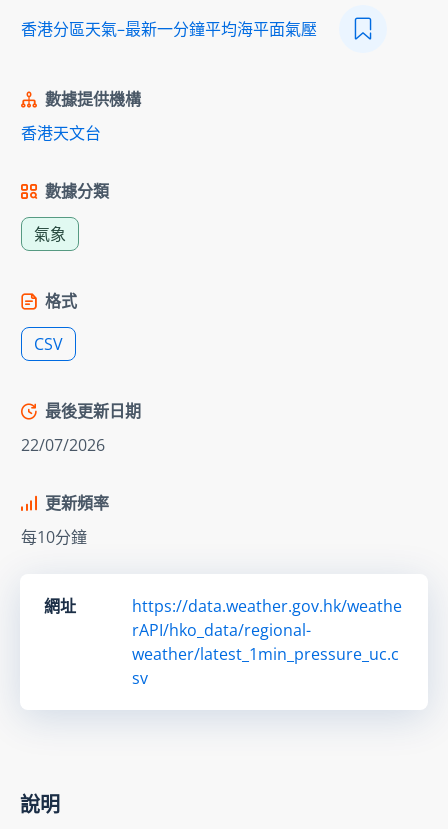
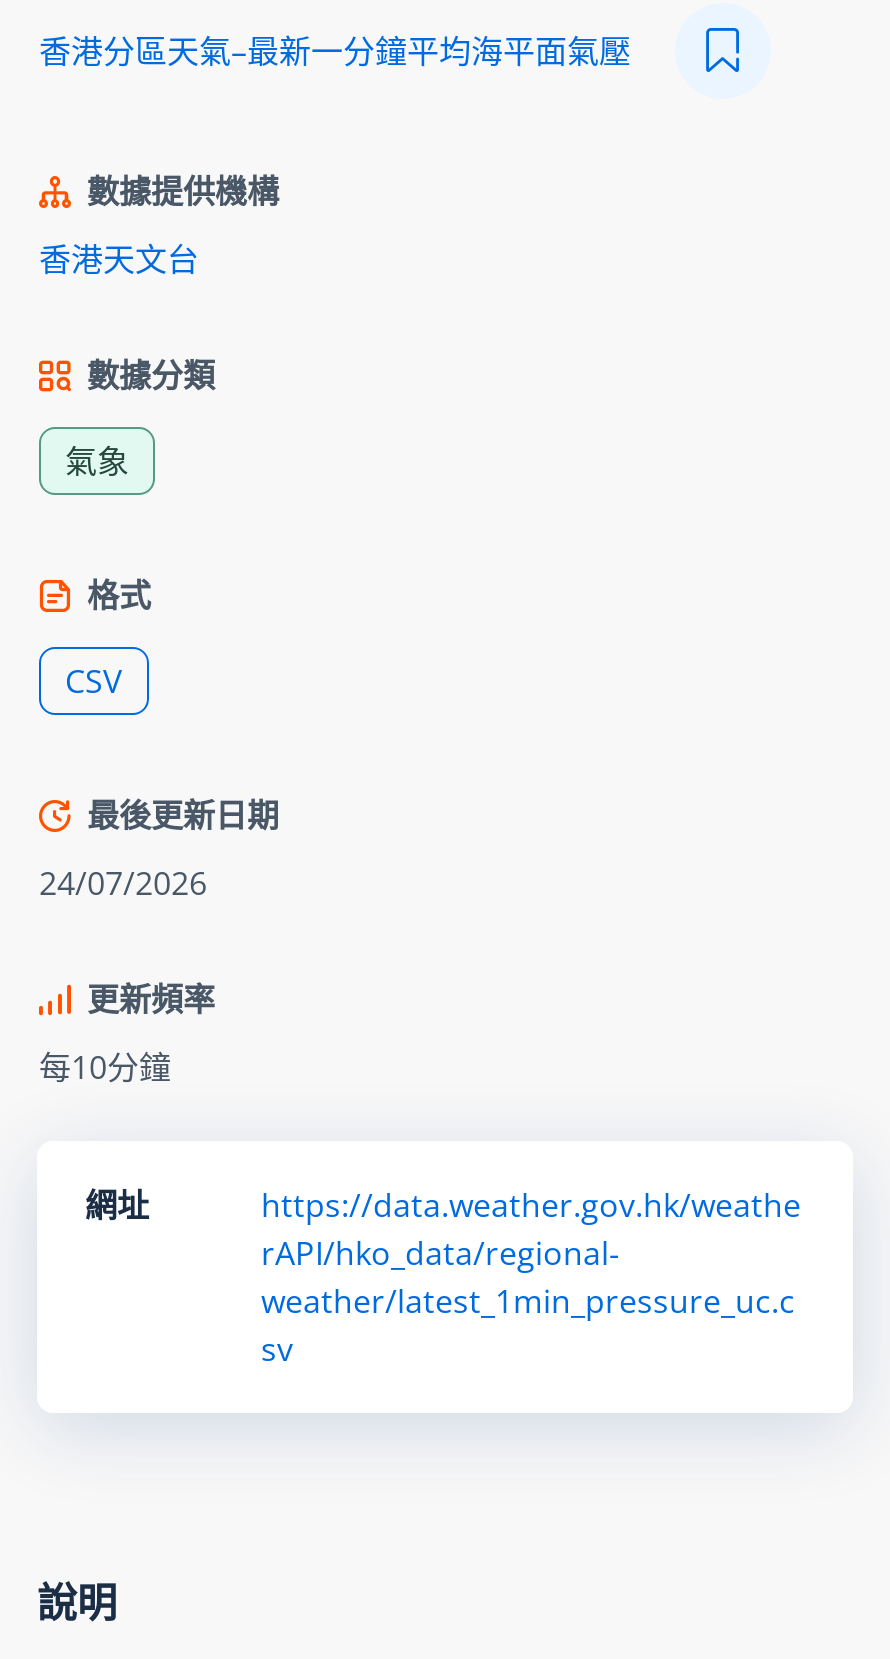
- 22/07/2026
+ 24/07/2026
